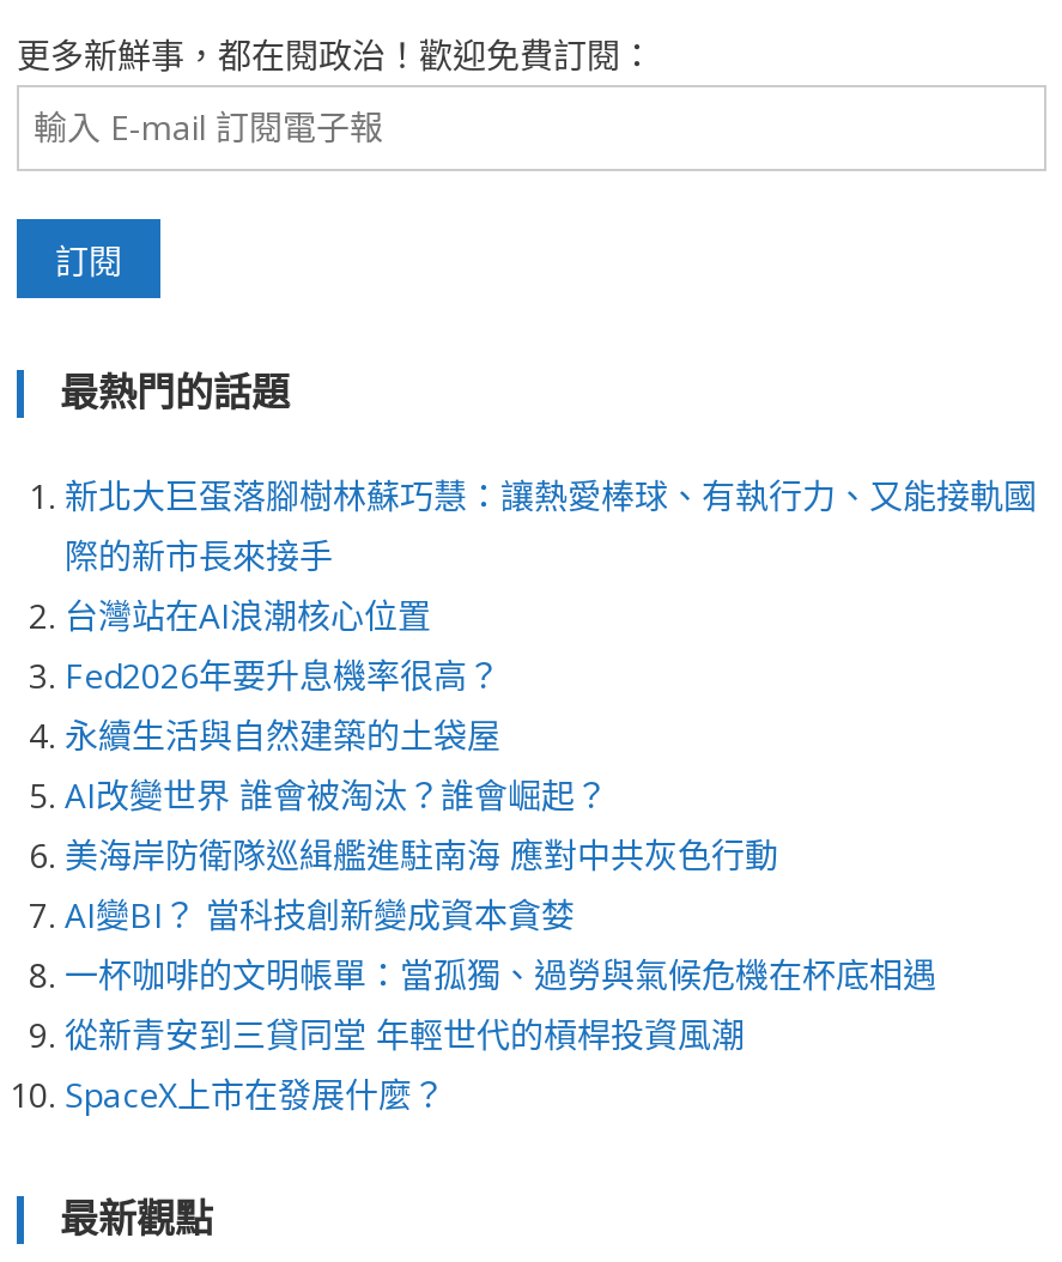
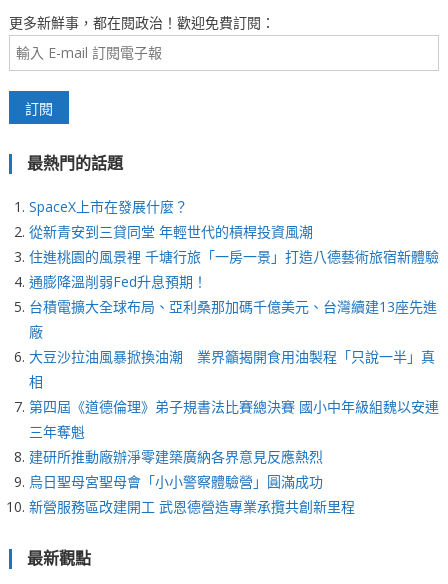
- 新北大巨蛋落腳樹林蘇巧慧：讓熱愛棒球、有執行力、又能接軌國
- 際的新市長來接手
- 台灣站在AI浪潮核心位置
- Fed2026年要升息機率很高？
- 永續生活與自然建築的土袋屋
- AI改變世界 誰會被淘汰？誰會崛起？
- 美海岸防衛隊巡緝艦進駐南海 應對中共灰色行動
- AI變BI？ 當科技創新變成資本貪婪
- 一杯咖啡的文明帳單：當孤獨、過勞與氣候危機在杯底相遇

moved down: 從新青安到三貸同堂 年輕世代的槓桿投資風潮

moved up: SpaceX上市在發展什麼？

+ 住進桃園的風景裡 千塘行旅「一房一景」打造八德藝術旅宿新體驗
+ 通膨降溫削弱Fed升息預期！
+ 台積電擴大全球布局、亞利桑那加碼千億美元、台灣續建13座先進
+ 廠
+ 大豆沙拉油風暴掀換油潮 業界籲揭開食用油製程「只說一半」真
+ 相
+ 第四屆《道德倫理》弟子規書法比賽總決賽 國小中年級組魏以安連
+ 三年奪魁
+ 建研所推動廠辦淨零建築廣納各界意見反應熱烈
+ 烏日聖母宮聖母會「小小警察體驗營」圓滿成功
+ 新營服務區改建開工 武恩德營造專業承攬共創新里程
